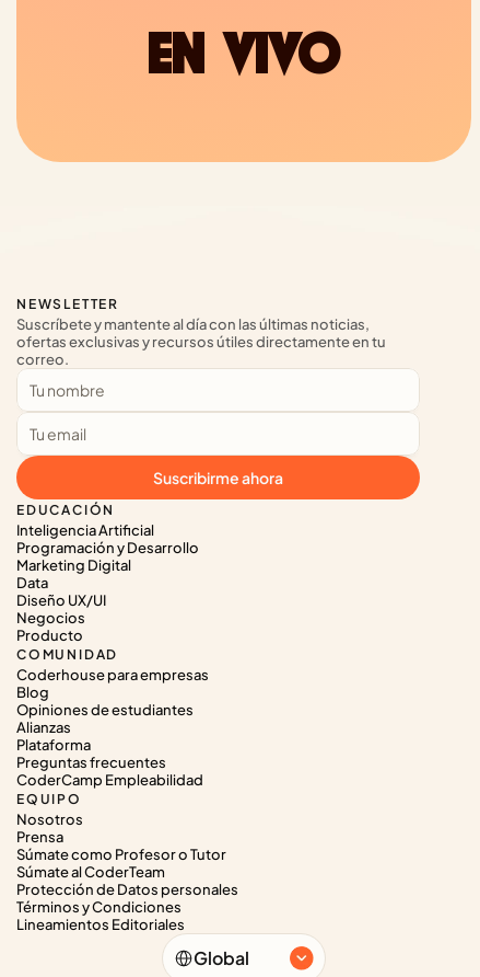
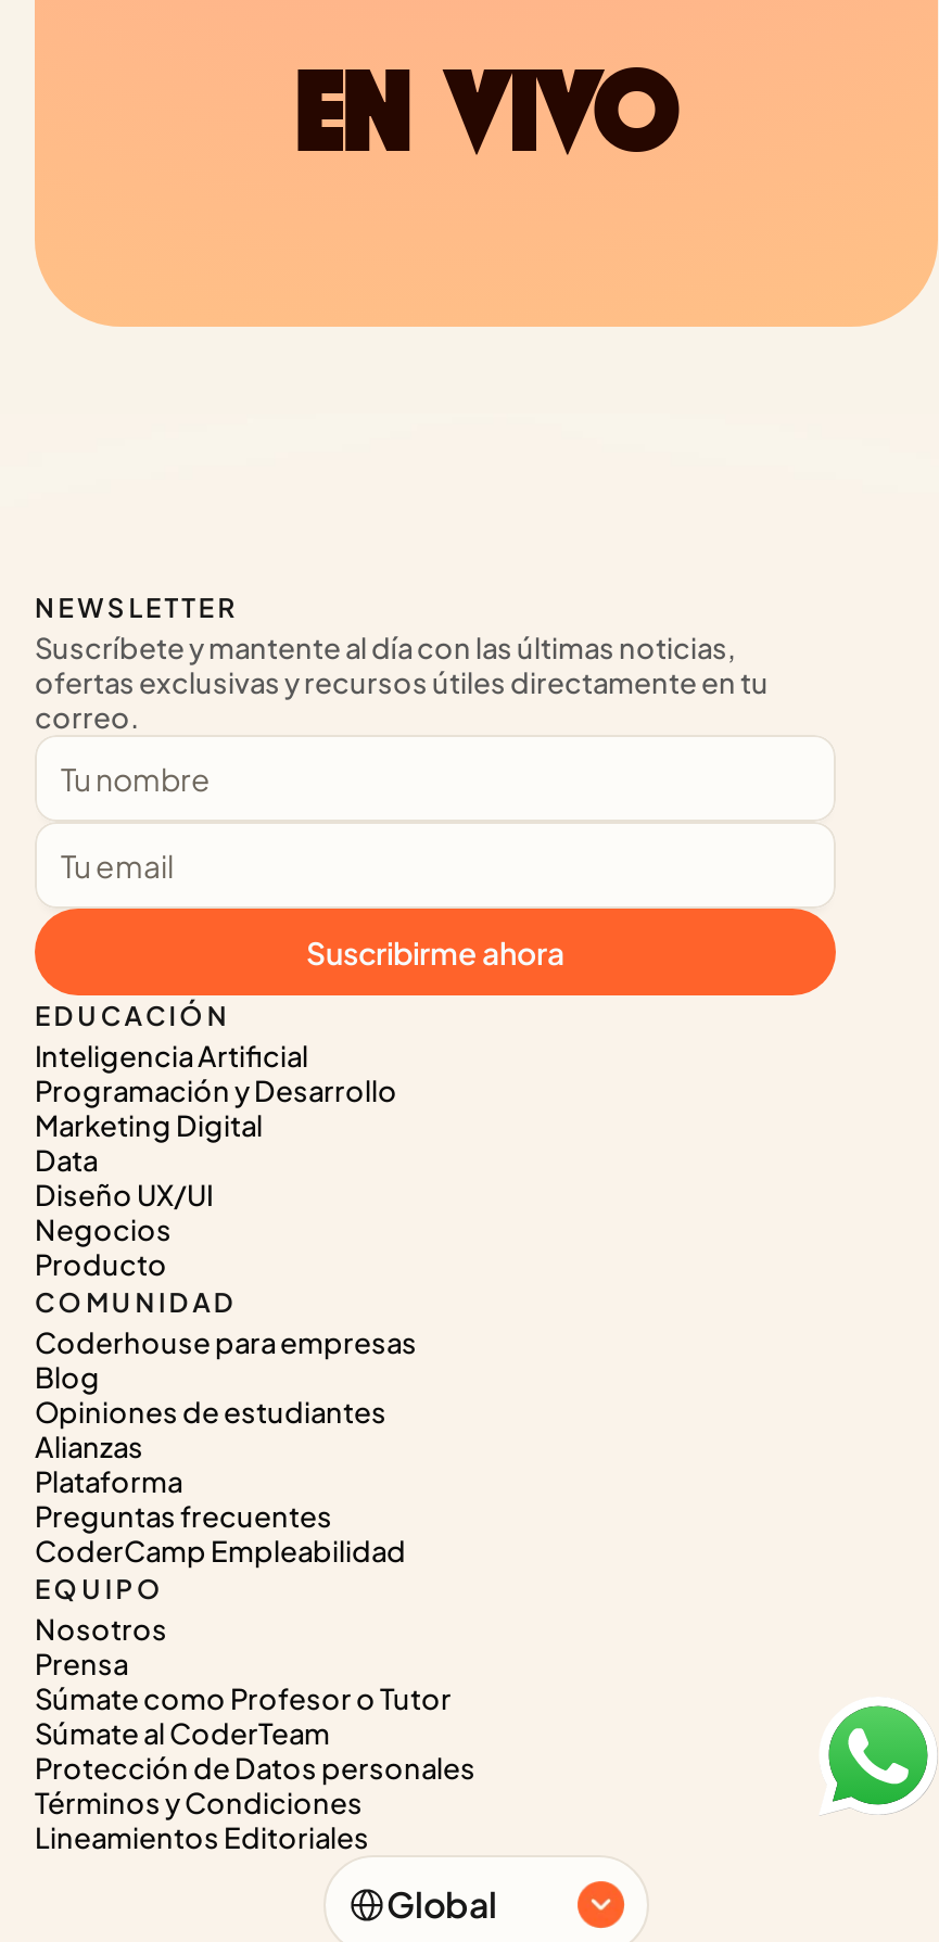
+ [image]
